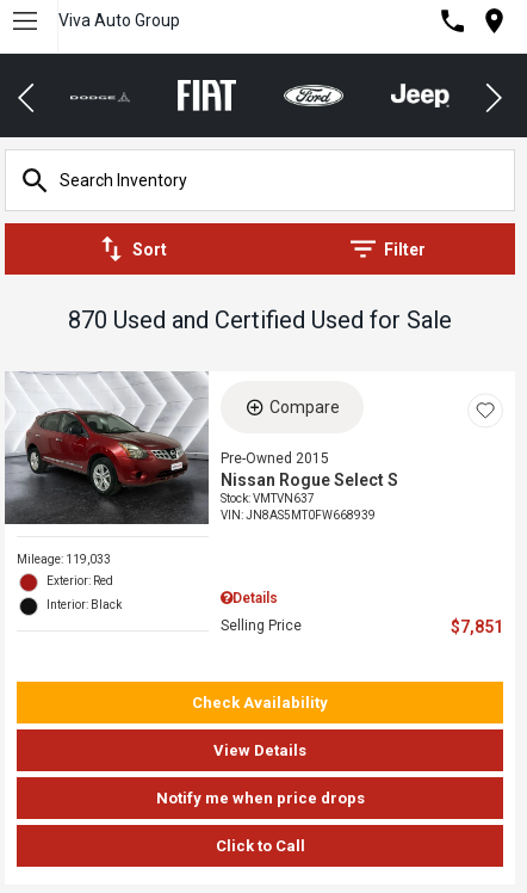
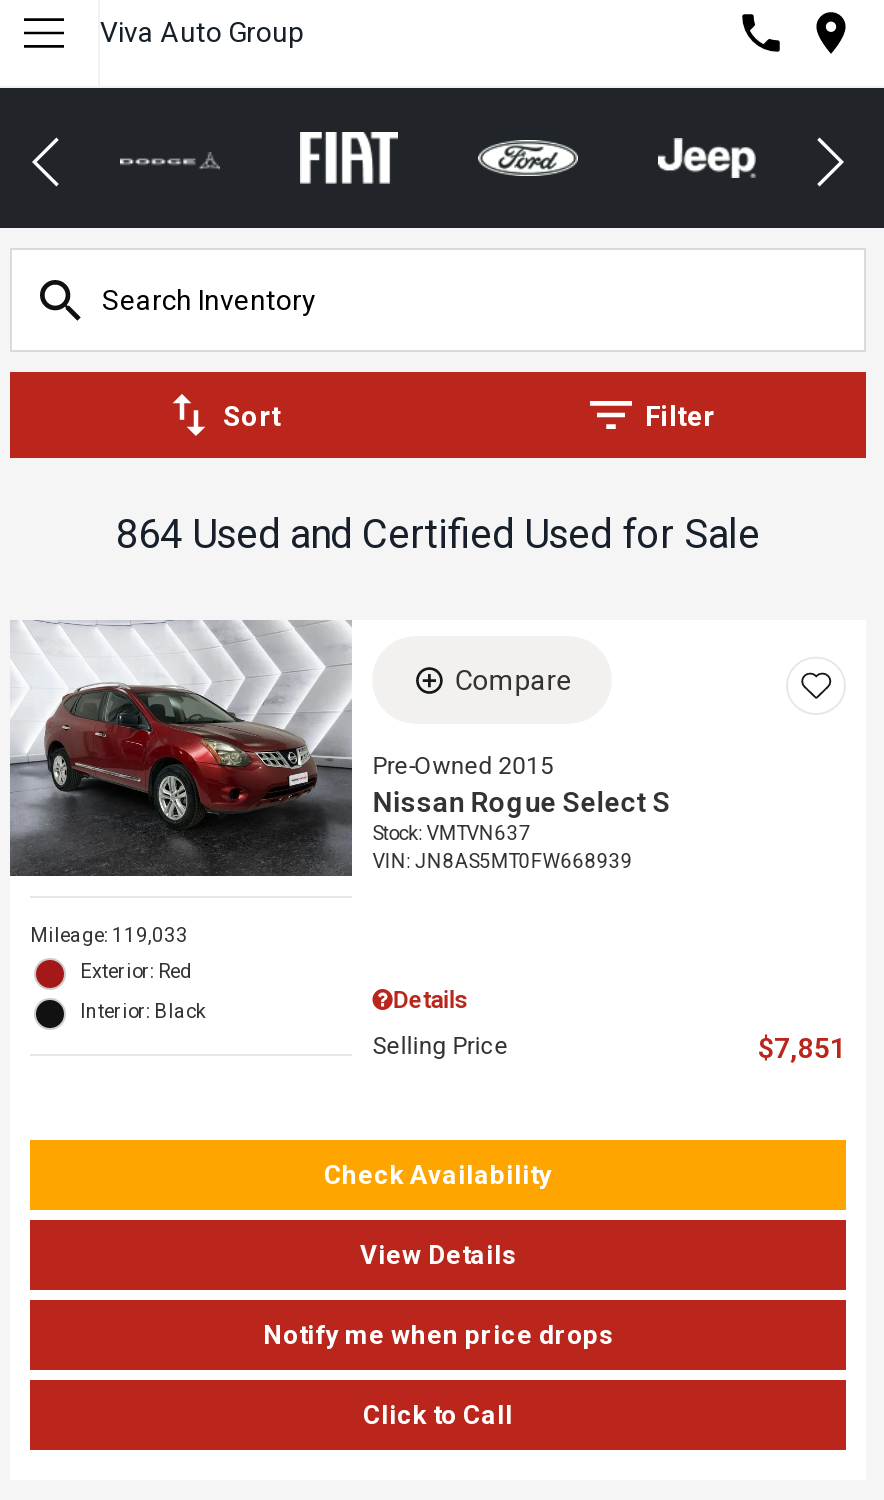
- 870 Used and Certified Used for Sale
+ 864 Used and Certified Used for Sale
